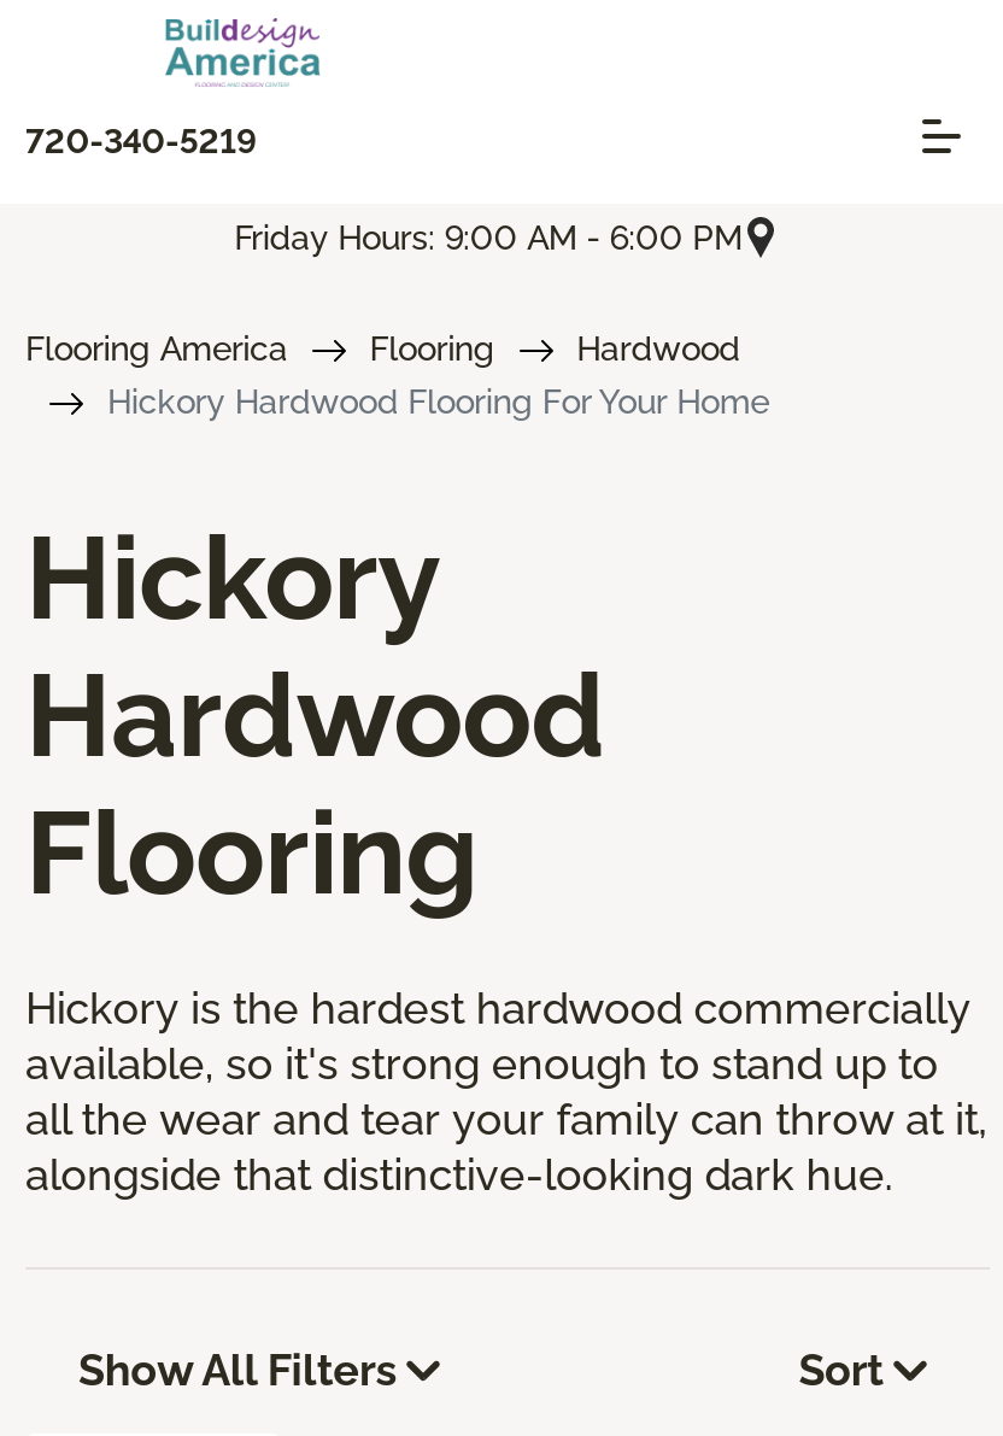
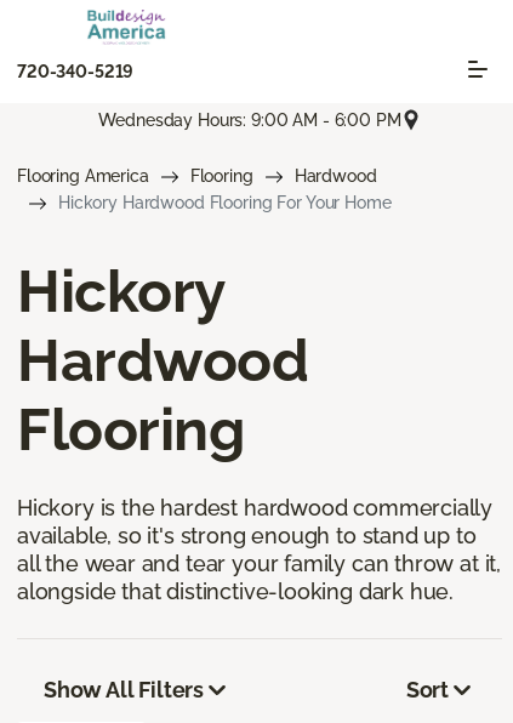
- Friday Hours: 9:00 AM - 6:00 PM
+ Wednesday Hours: 9:00 AM - 6:00 PM
